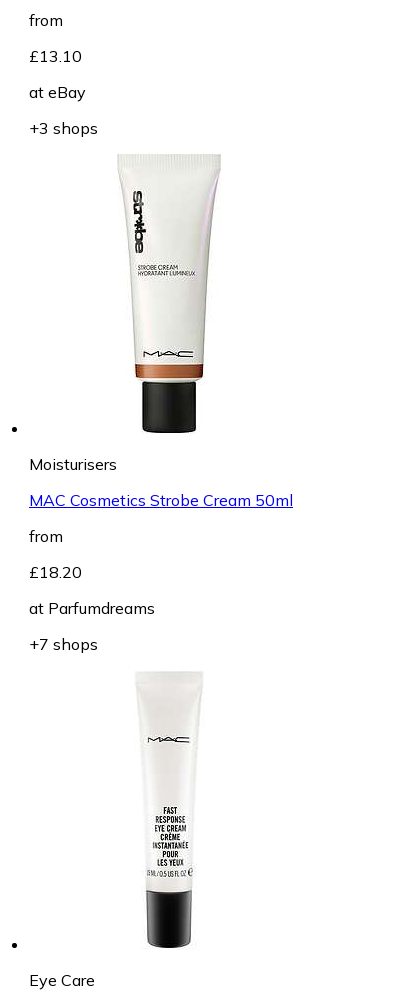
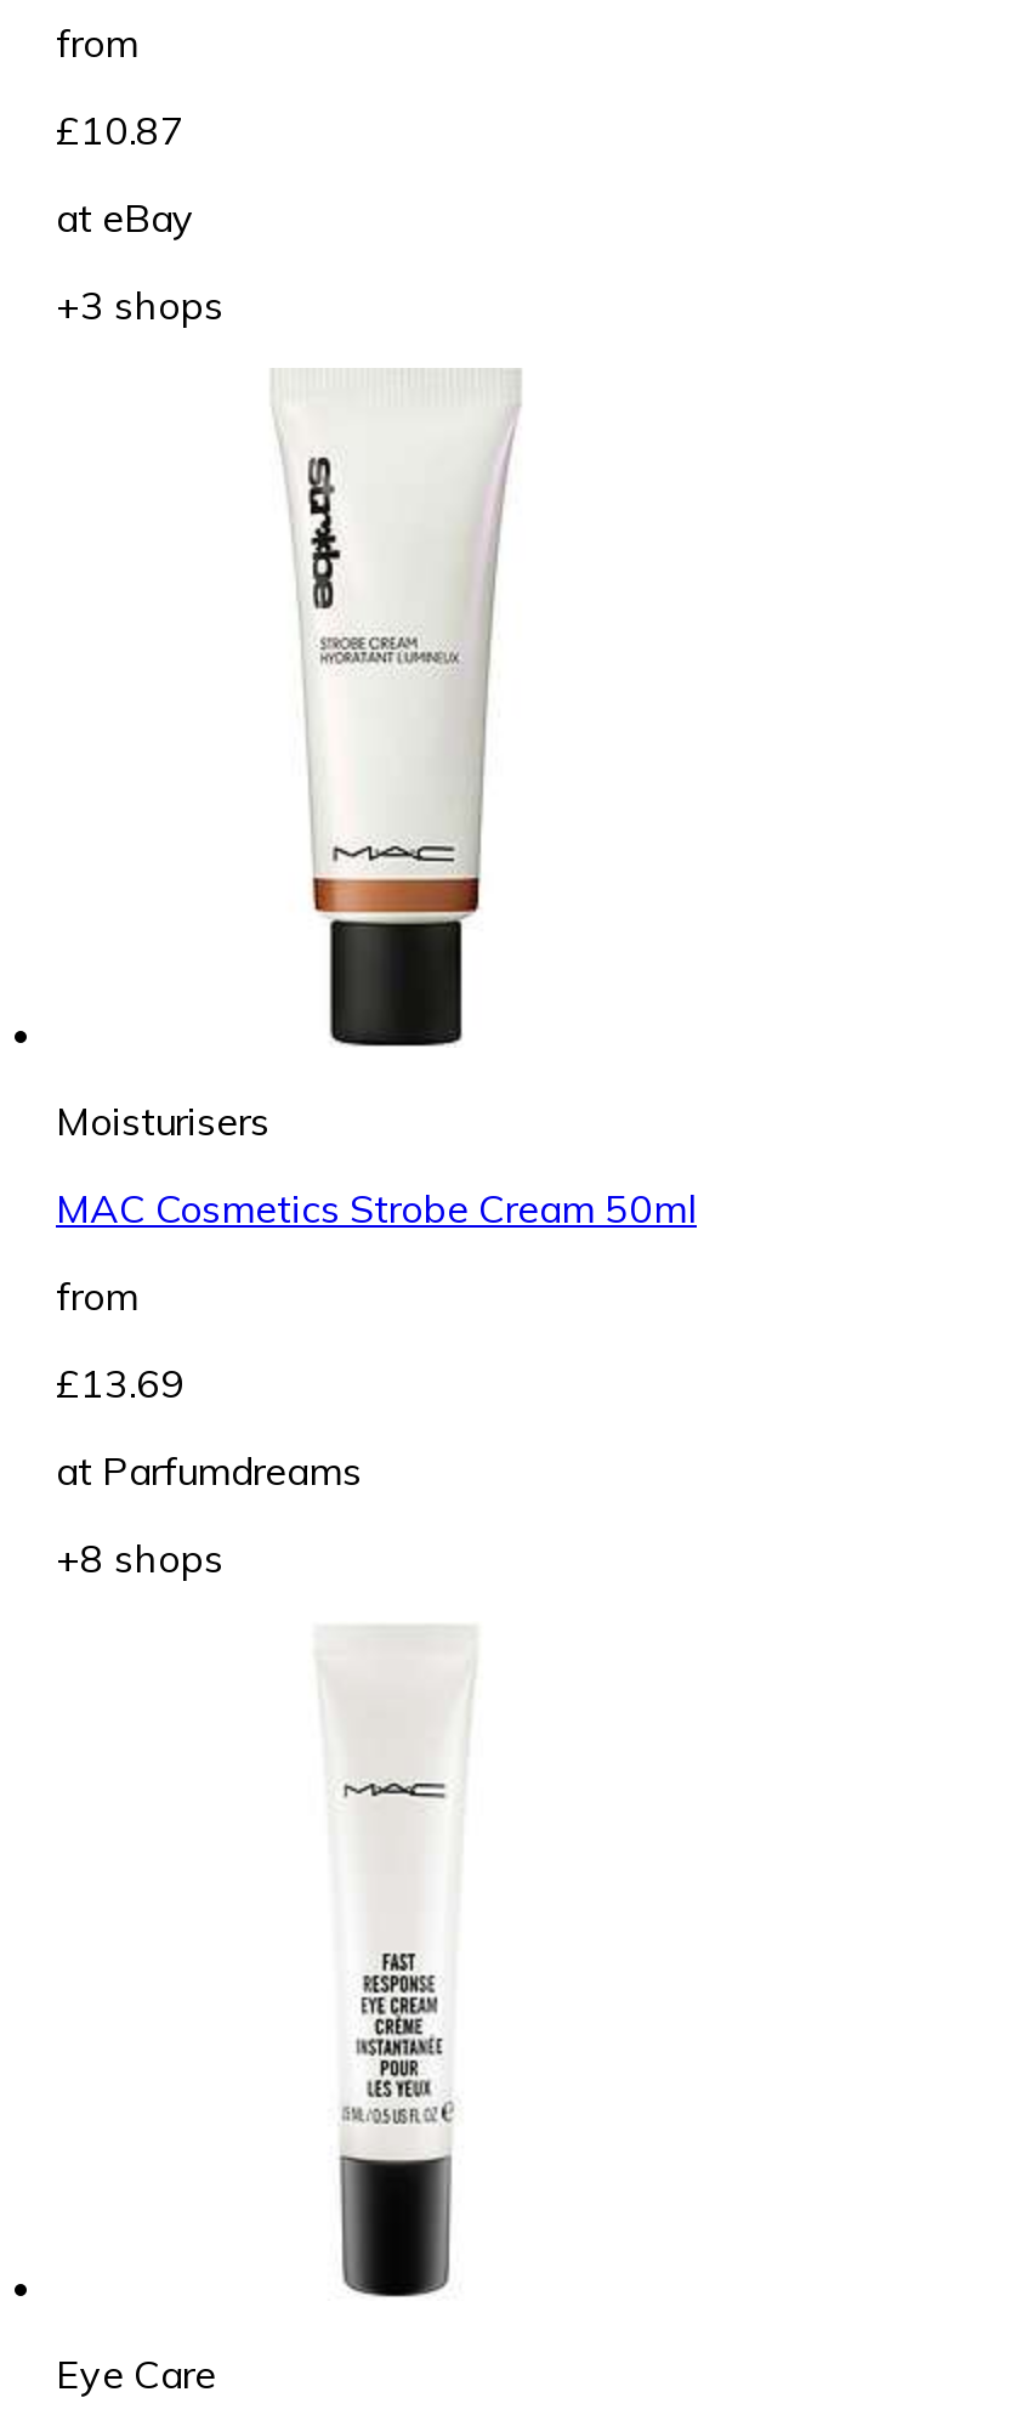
- £13.10
+ £10.87

- £18.20
+ £13.69

- +7 shops
+ +8 shops
